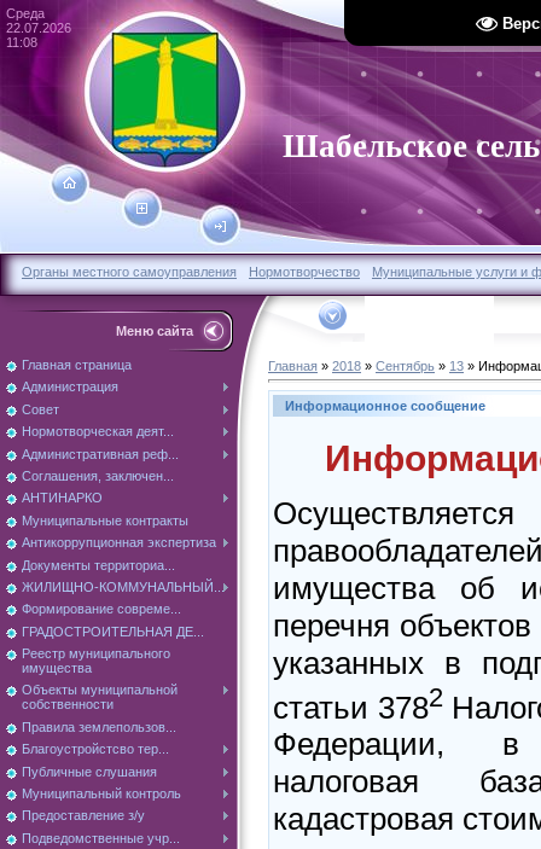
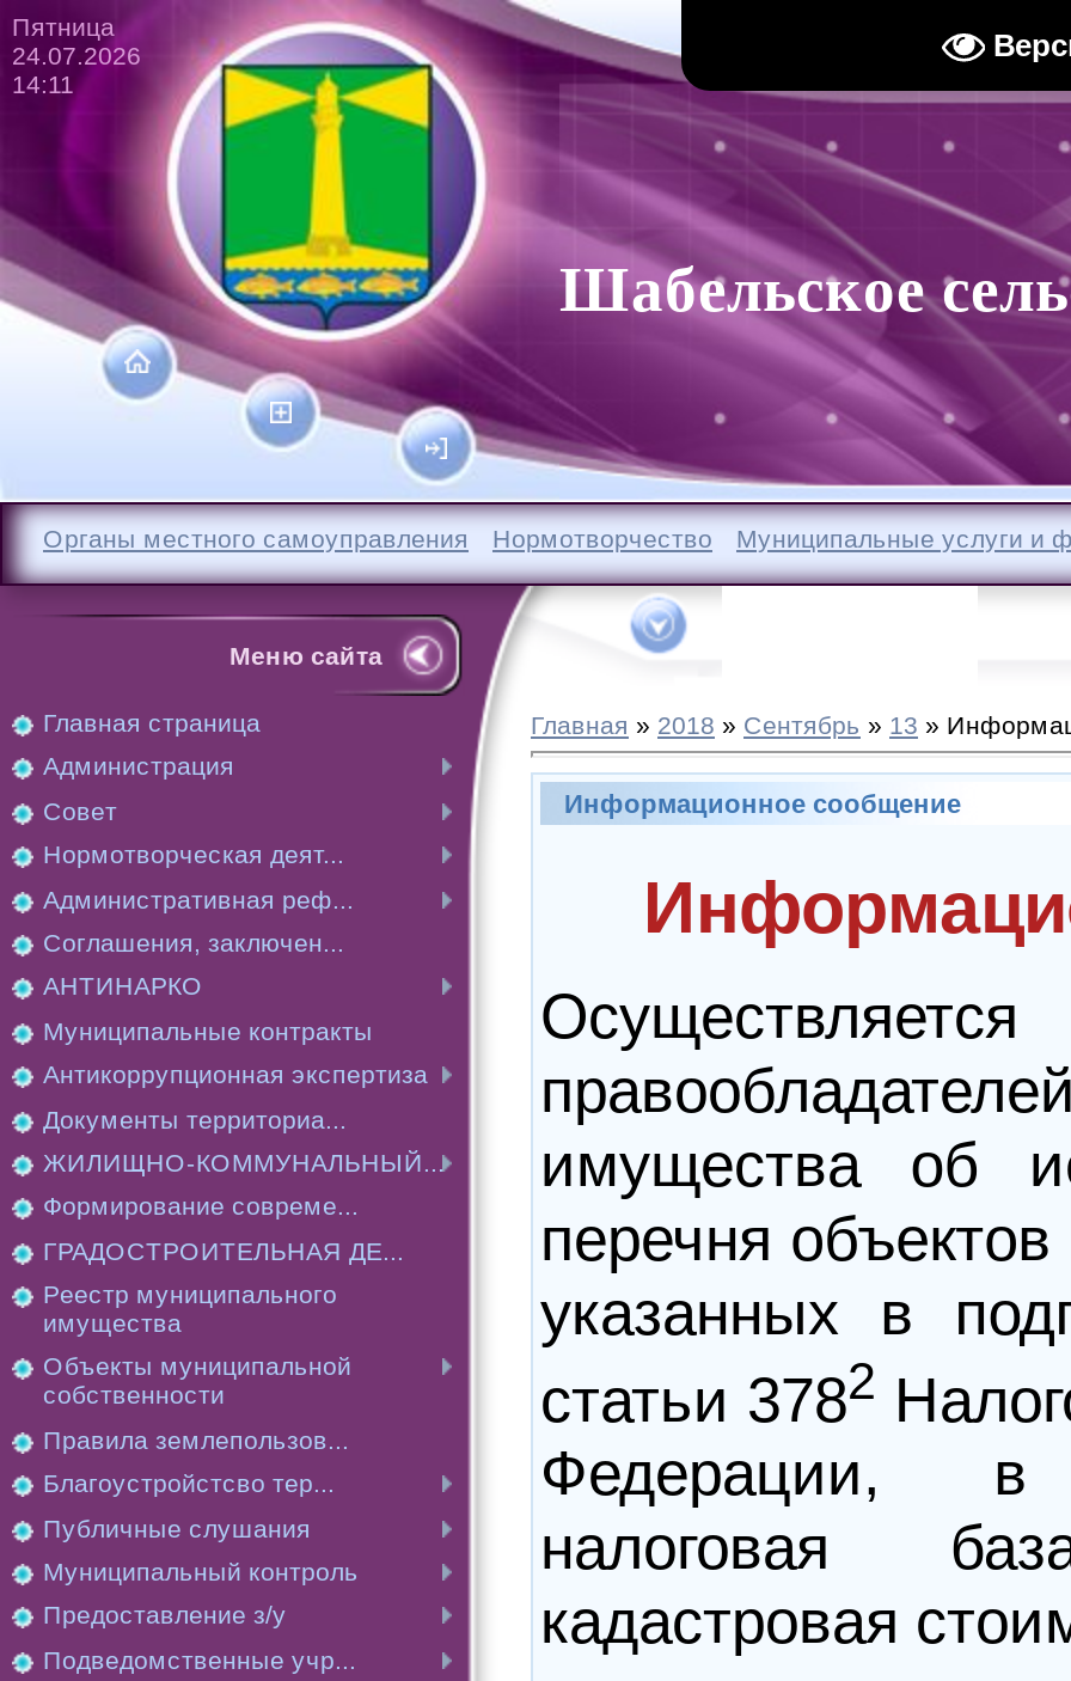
- Среда
- 22.07.2026
- 11:08
+ Пятница
+ 24.07.2026
+ 14:11
